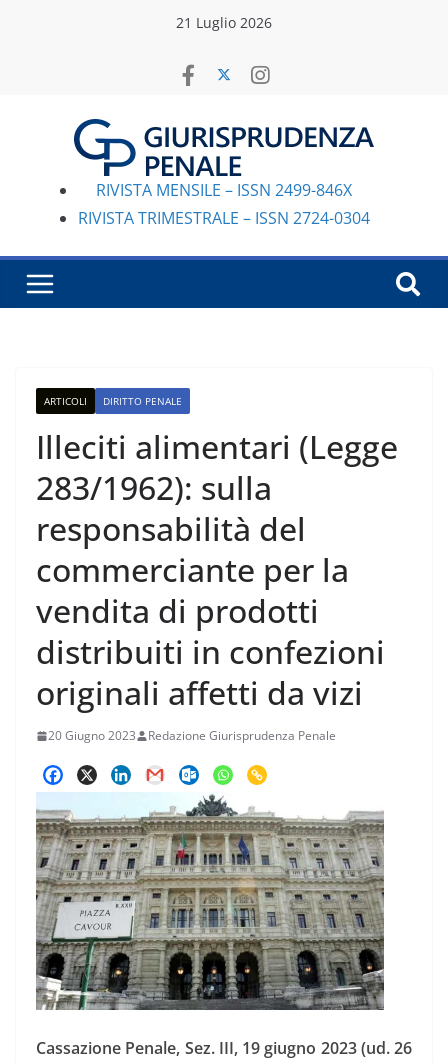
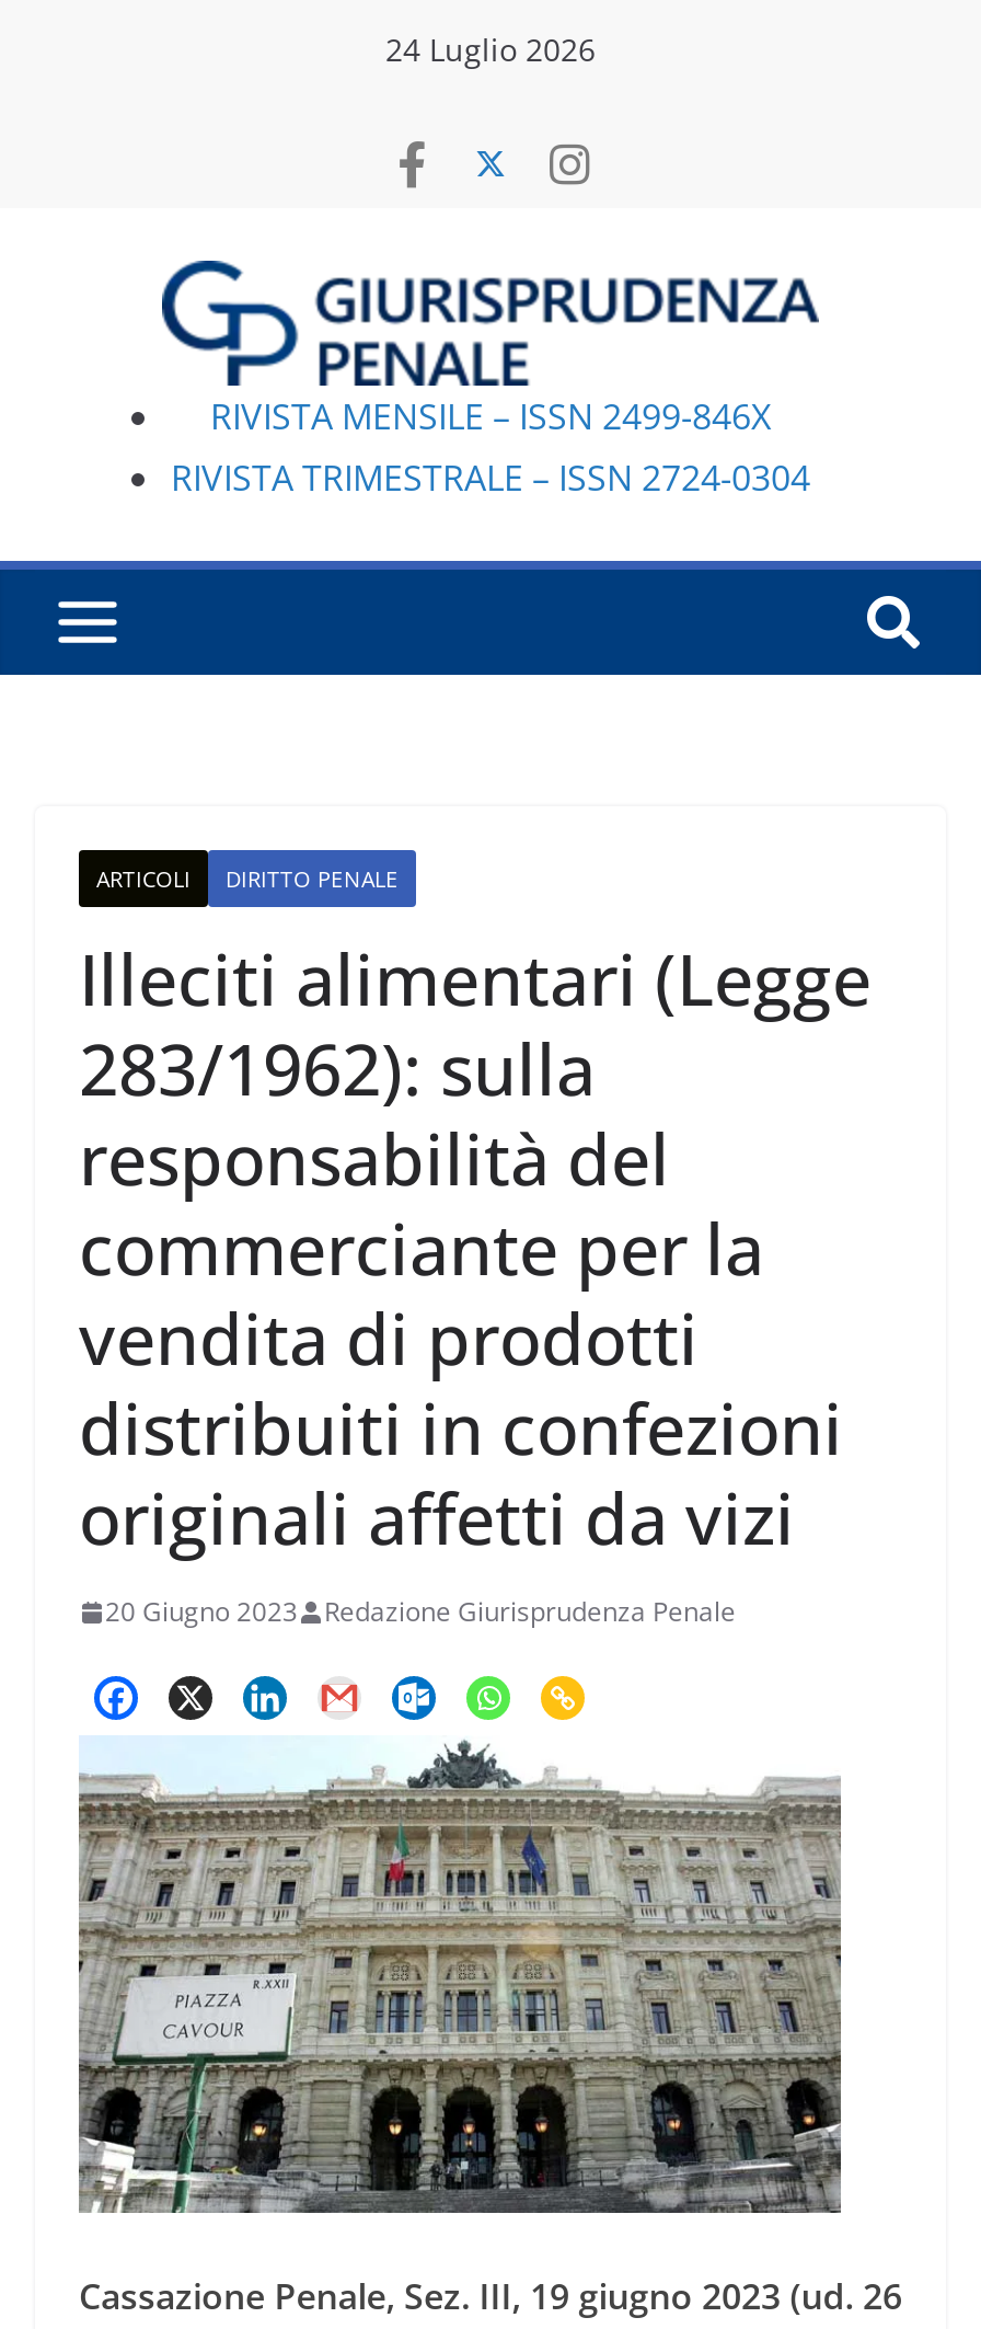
- 21 Luglio 2026
+ 24 Luglio 2026
